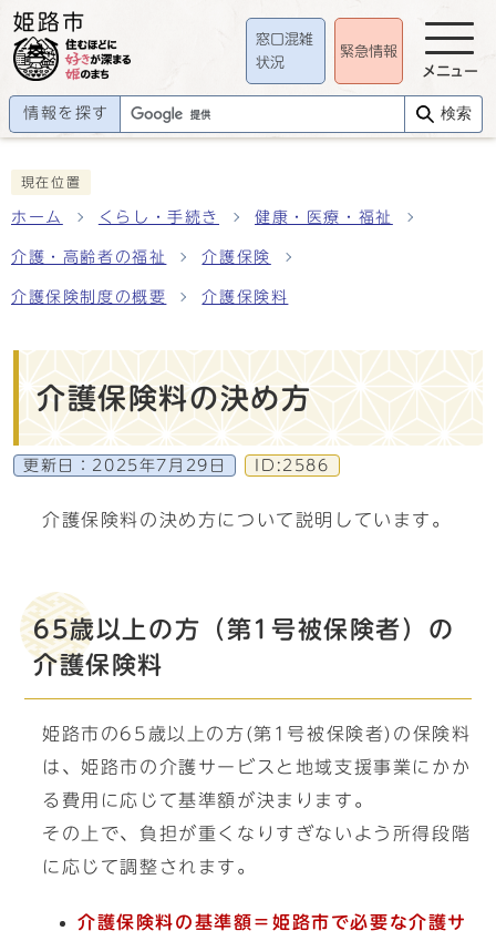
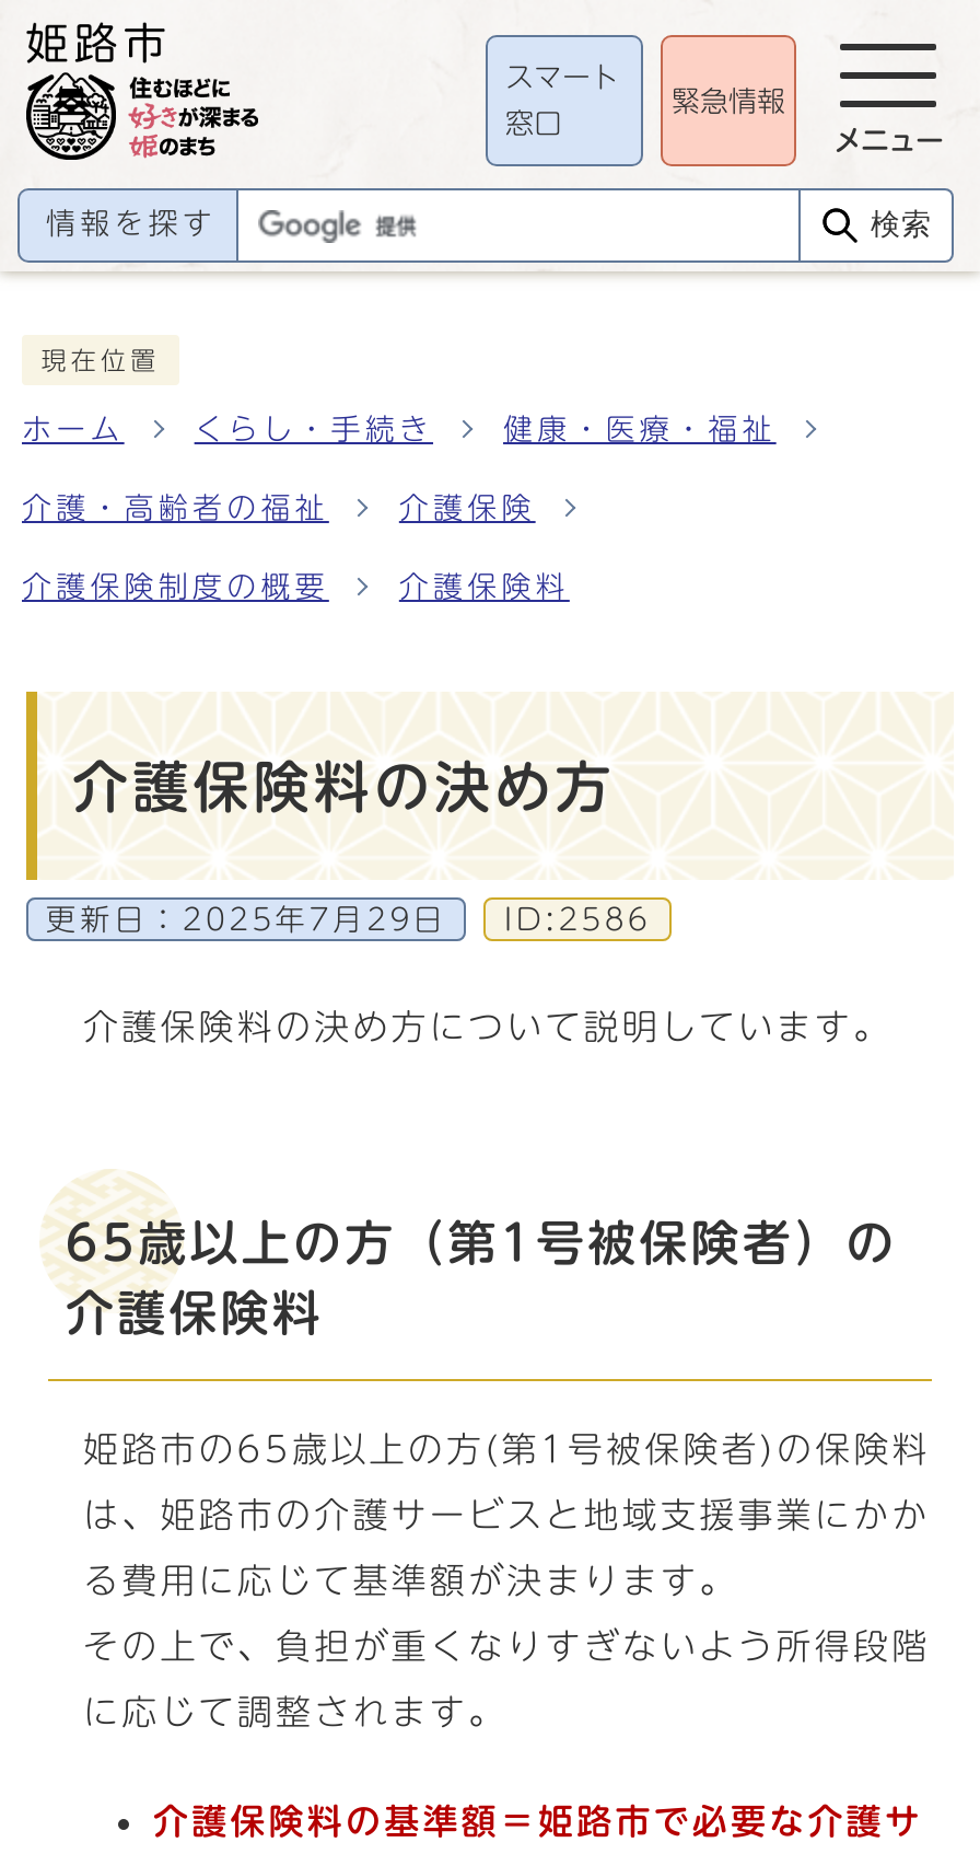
- 窓口混雑
+ スマート

- 状況
+ 窓口
